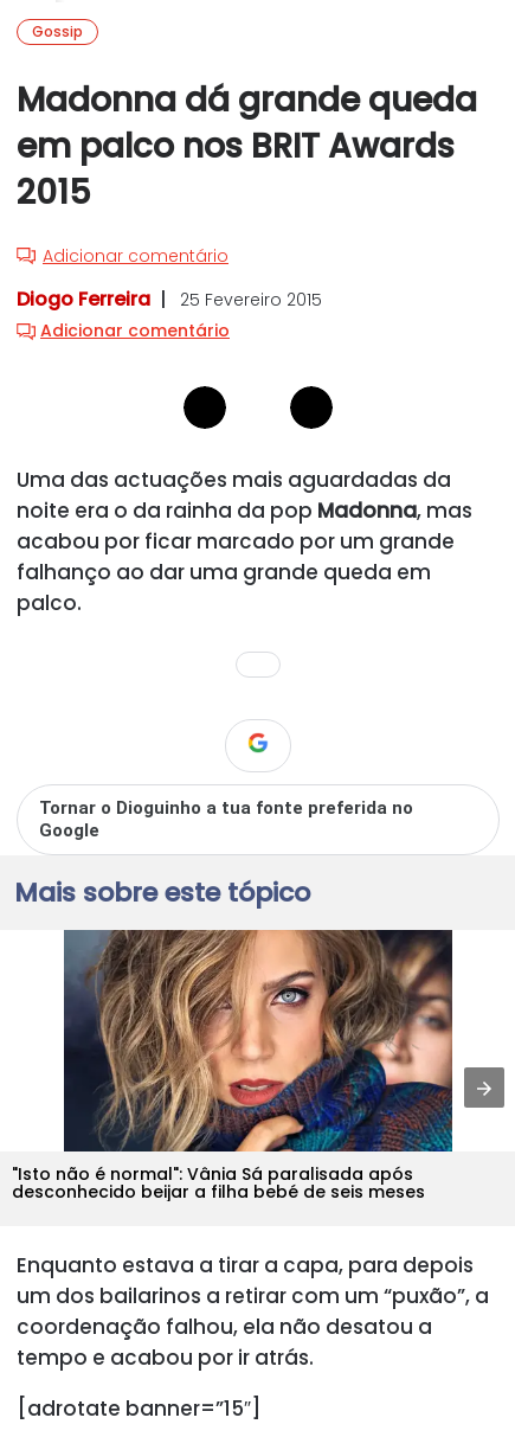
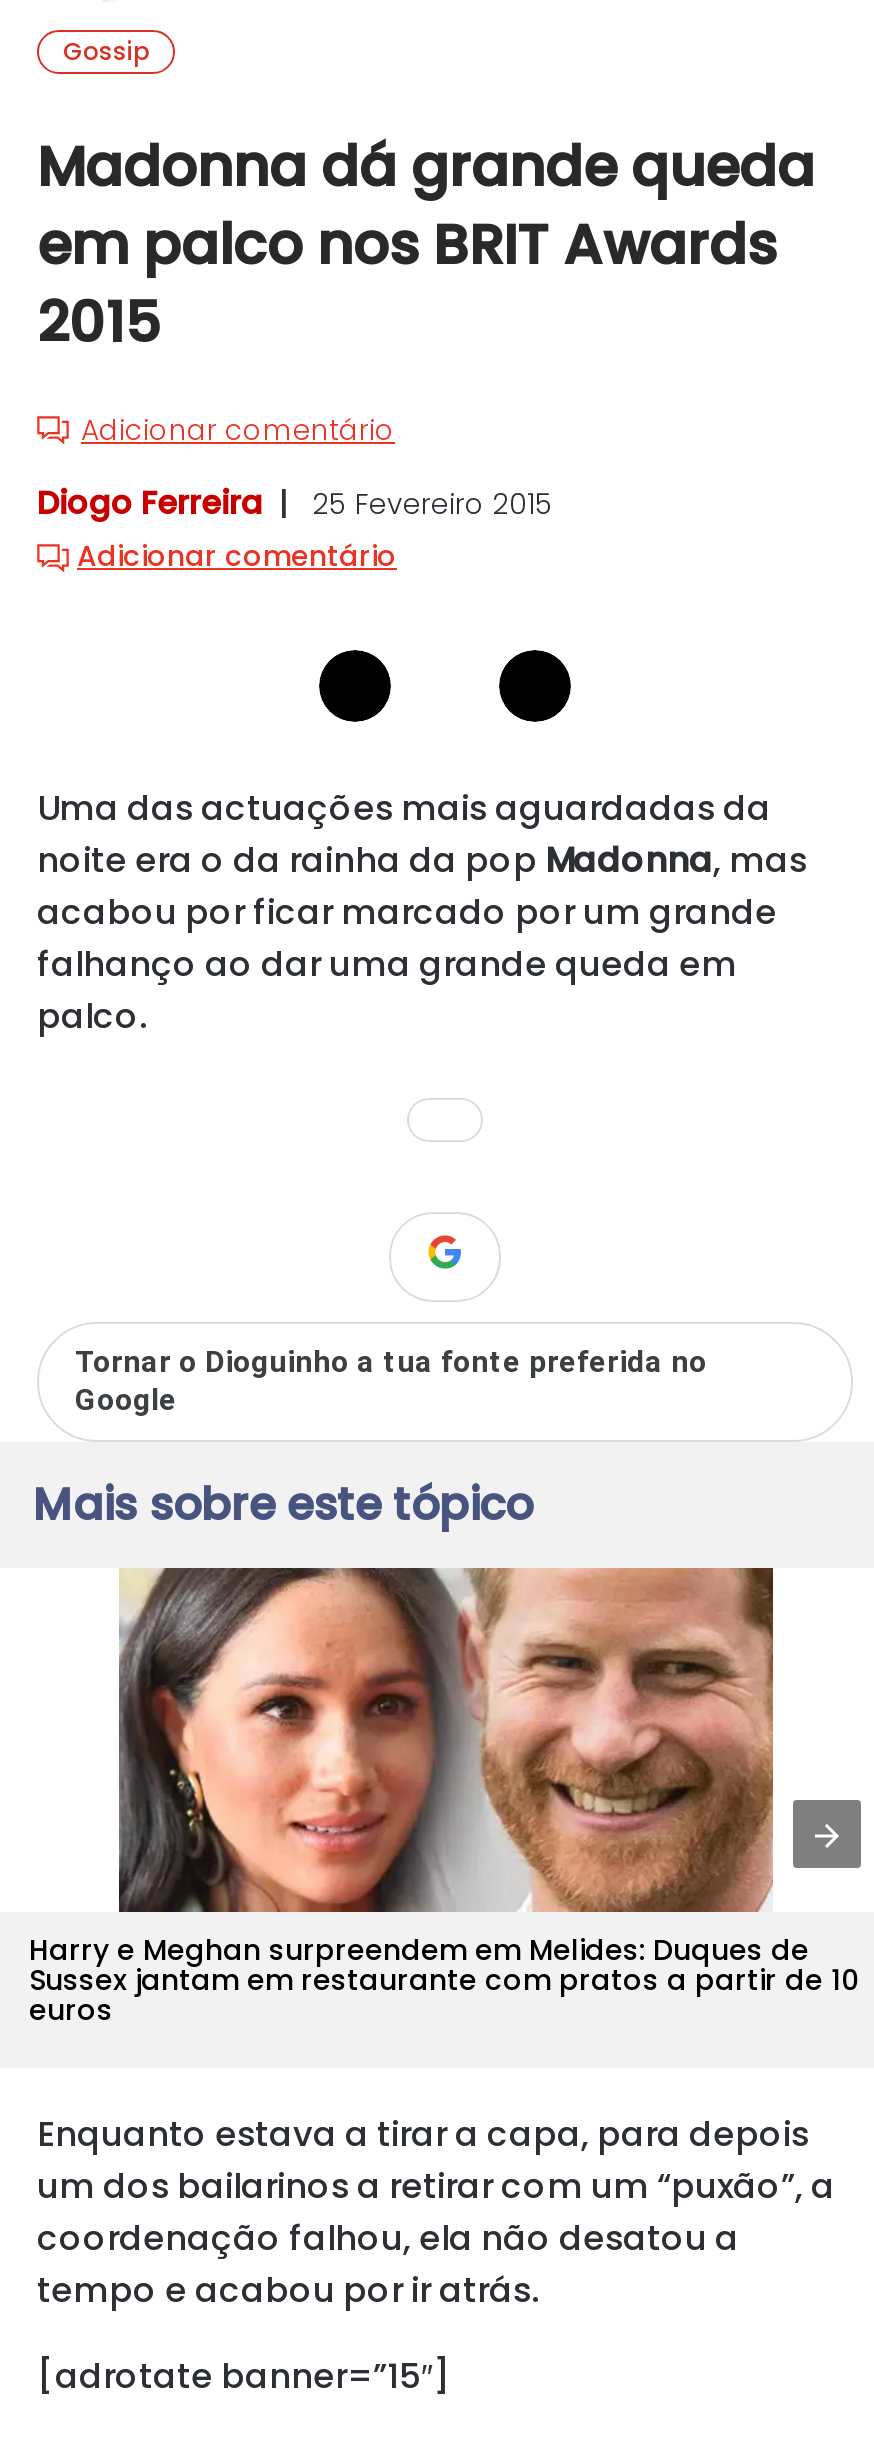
- [image]
- "Isto não é normal": Vânia Sá paralisada após
- desconhecido beijar a filha bebé de seis meses
+ [image]
+ Harry e Meghan surpreendem em Melides: Duques de
+ Sussex jantam em restaurante com pratos a partir de 10
+ euros
